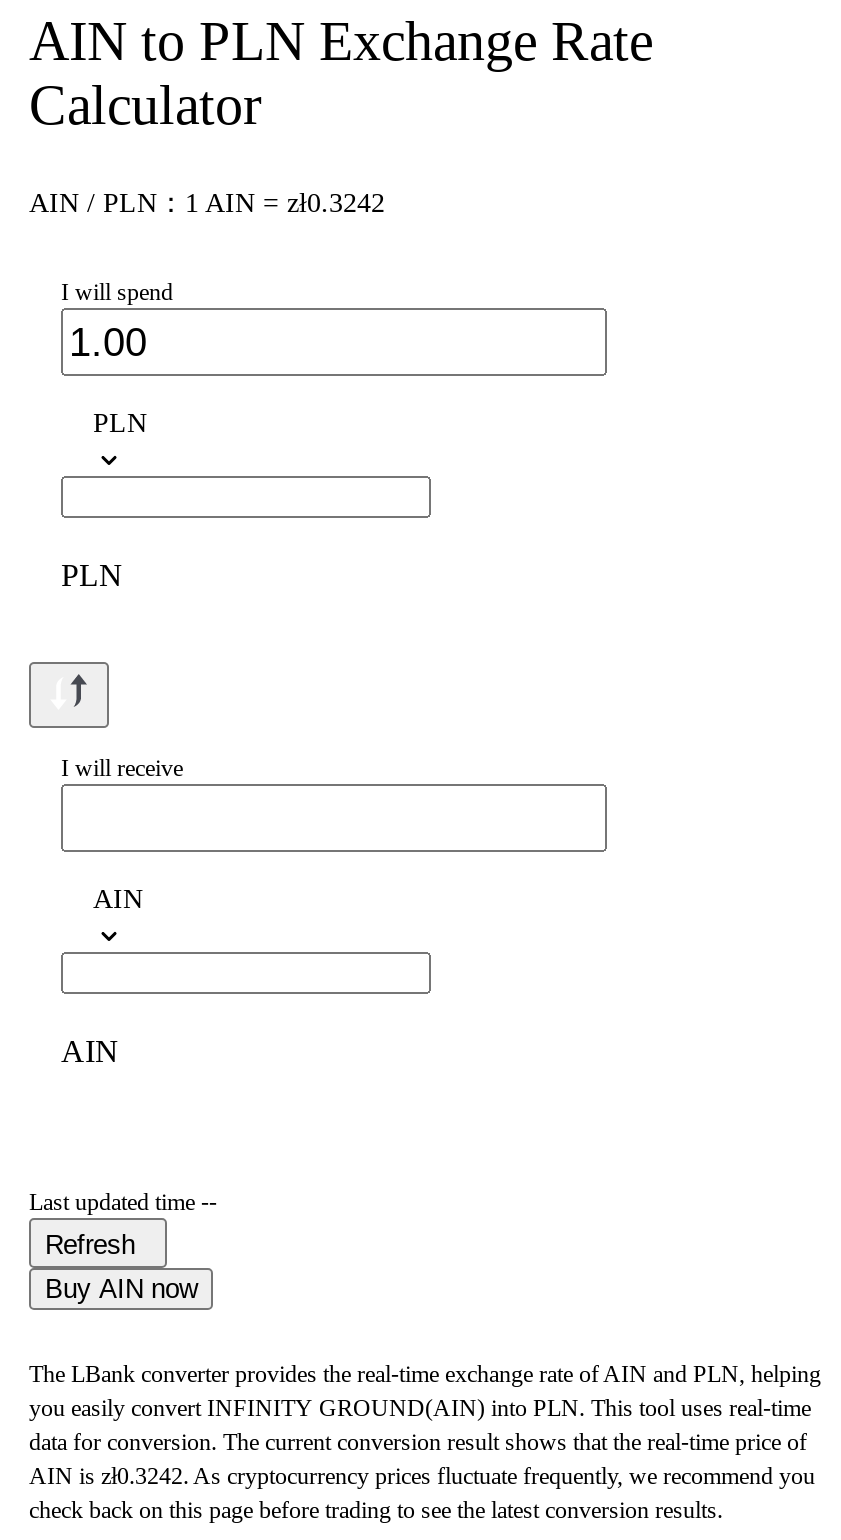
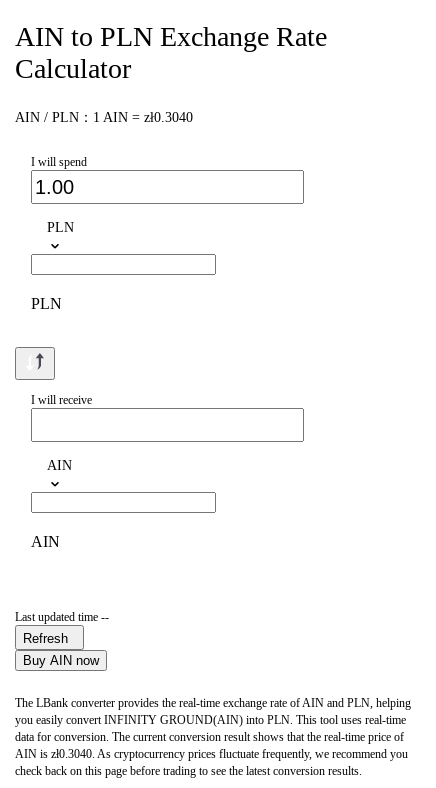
- AIN / PLN：1 AIN = zł0.3242
+ AIN / PLN：1 AIN = zł0.3040

- AIN is zł0.3242. As cryptocurrency prices fluctuate frequently, we recommend you
+ AIN is zł0.3040. As cryptocurrency prices fluctuate frequently, we recommend you
